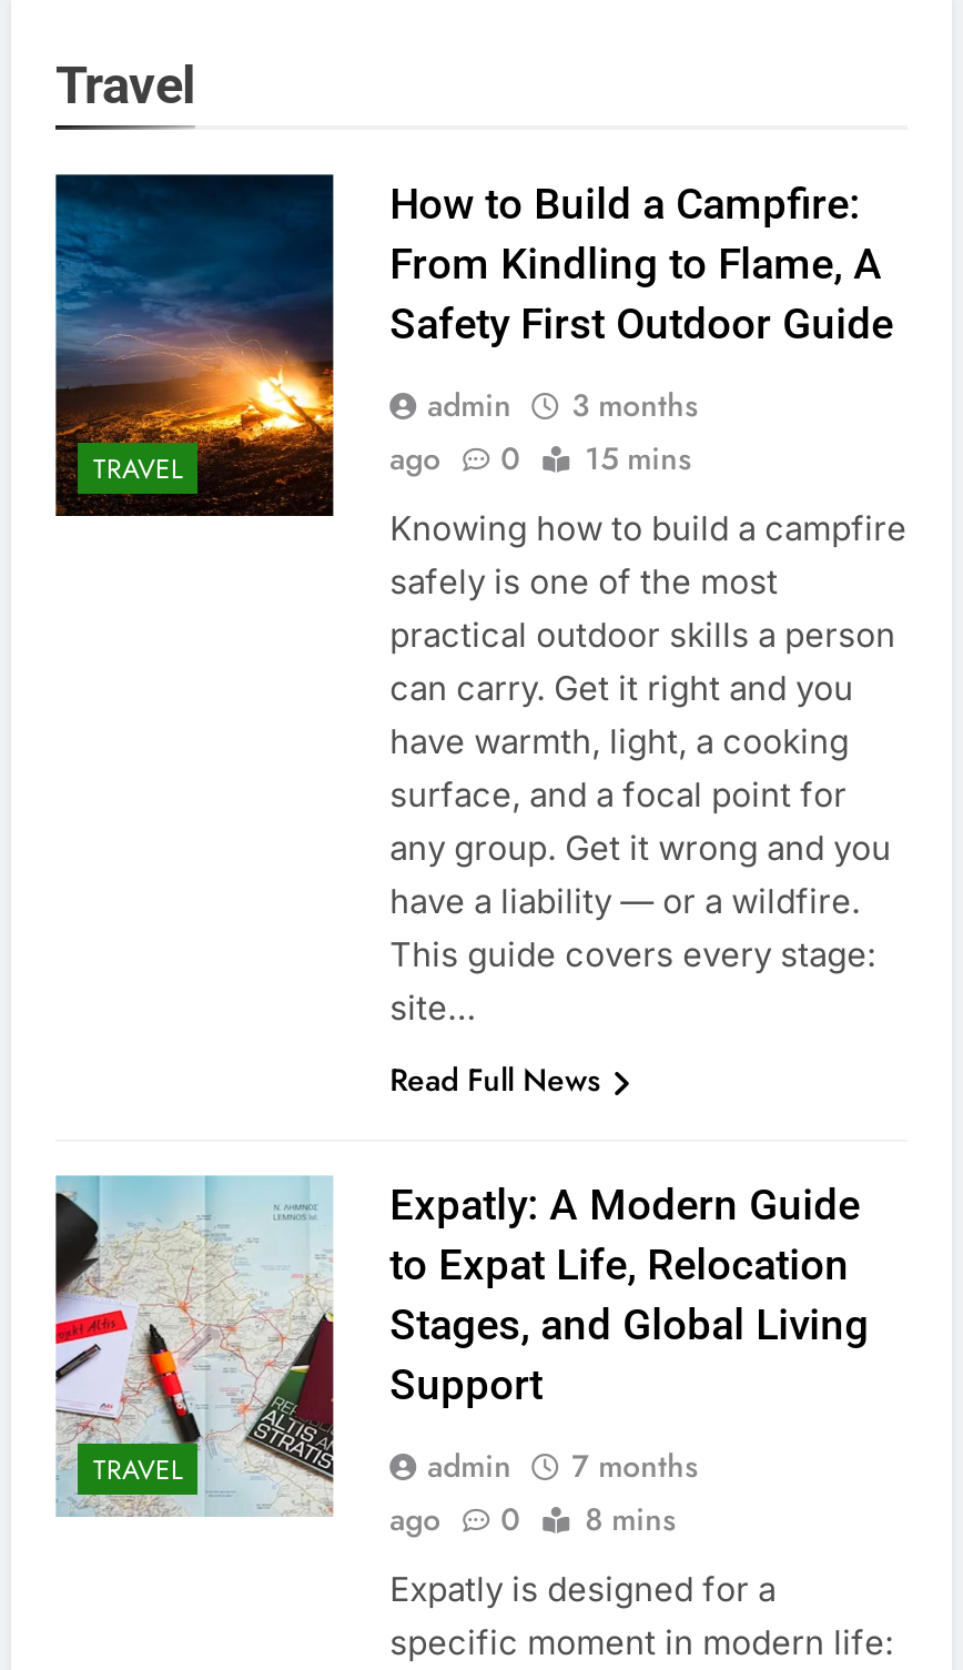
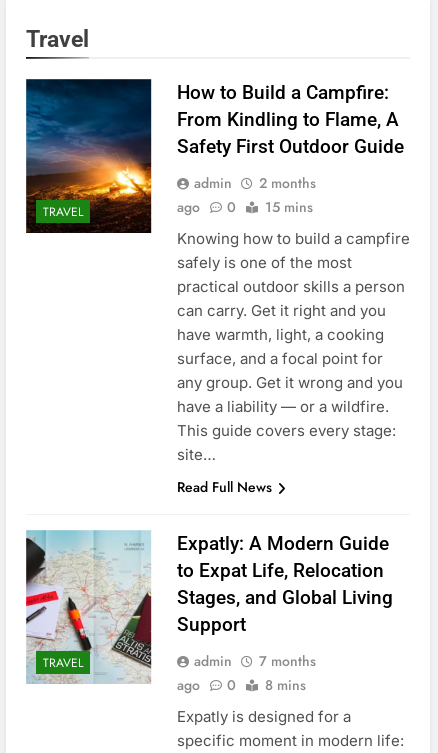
- admin 3 months
+ admin 2 months
